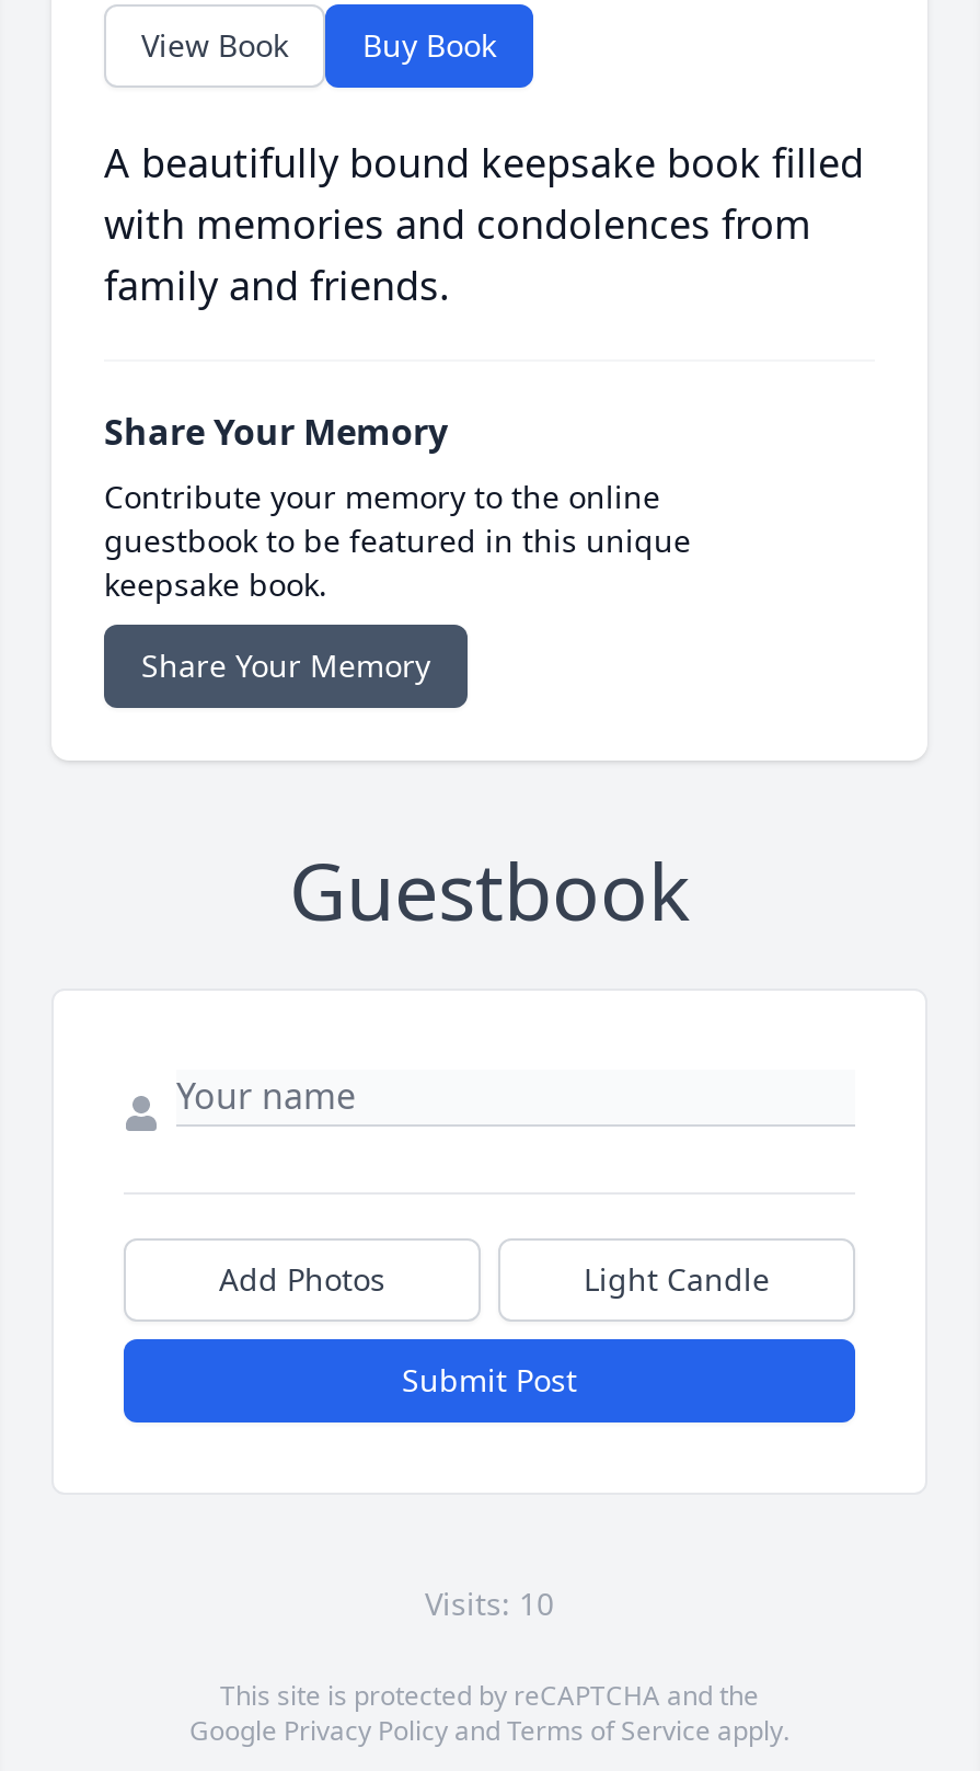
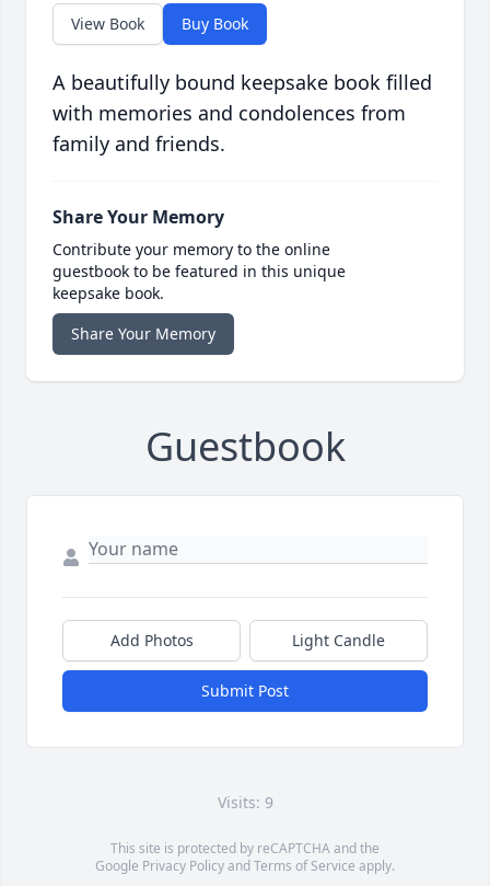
- Visits: 10
+ Visits: 9
